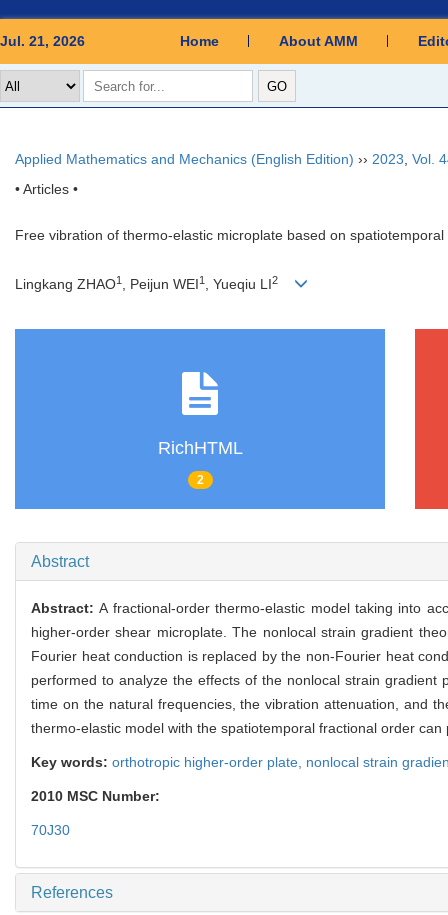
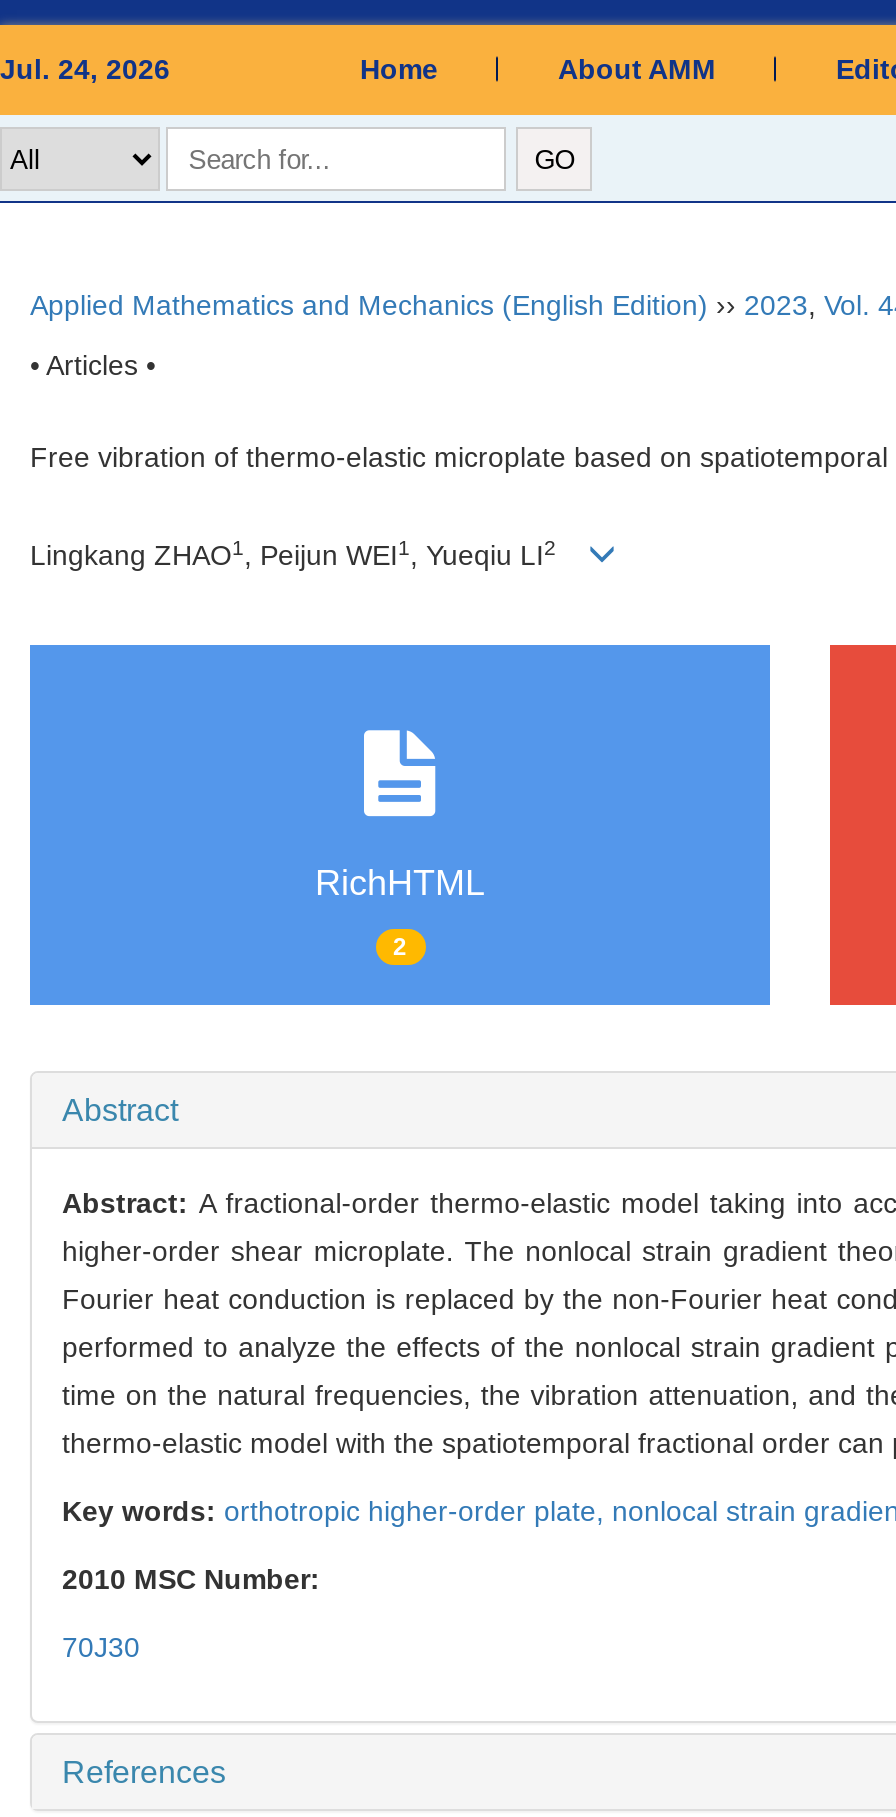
- Jul. 21, 2026
+ Jul. 24, 2026
